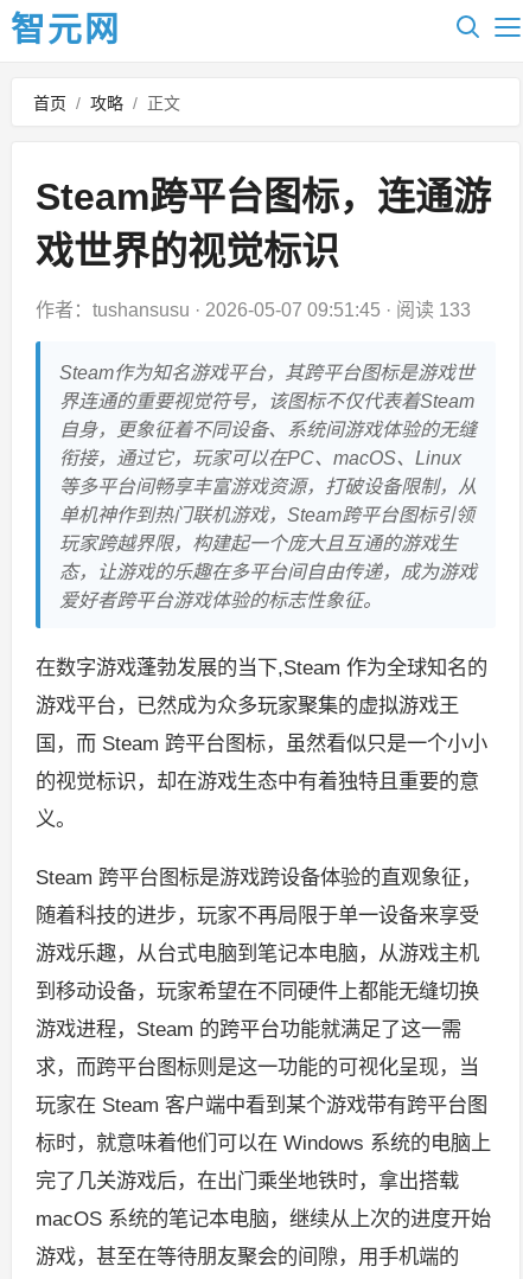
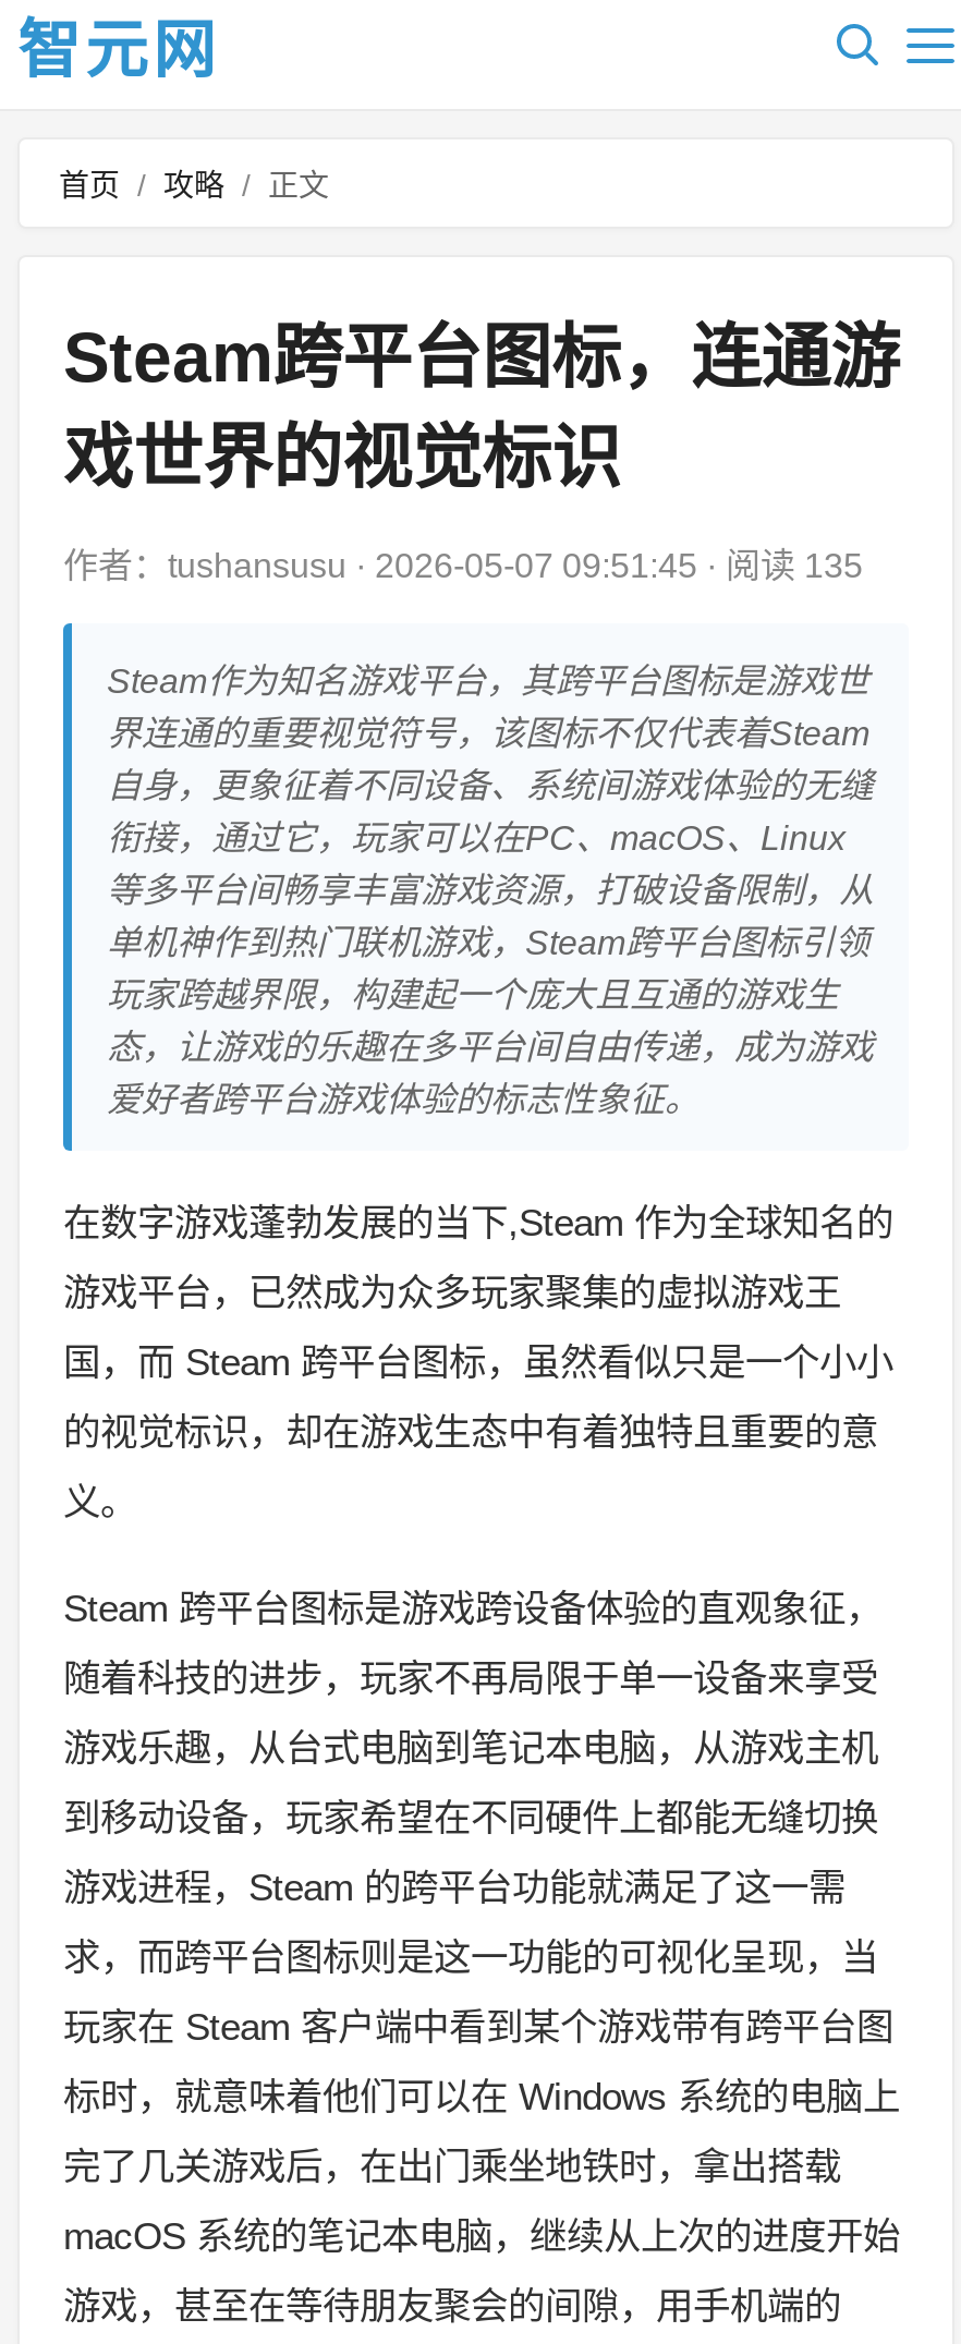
- 作者：tushansusu · 2026-05-07 09:51:45 ·阅读 133
+ 作者：tushansusu · 2026-05-07 09:51:45 ·阅读 135
